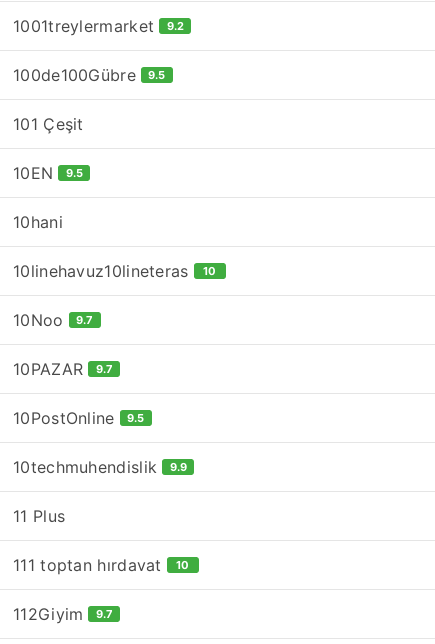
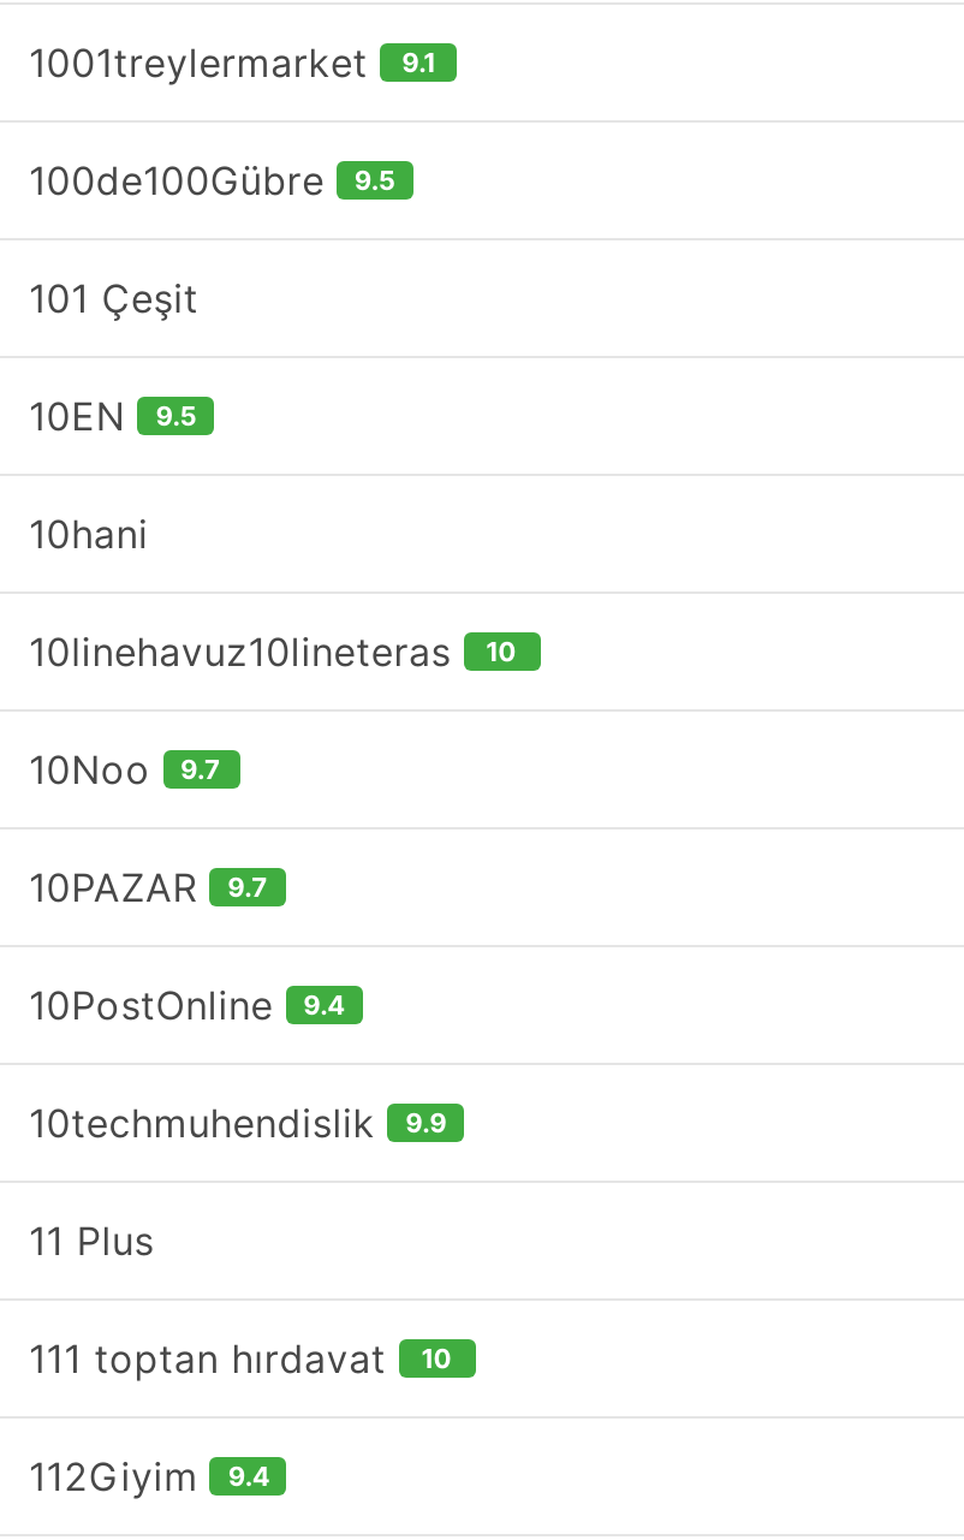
- 1001treylermarket 9.2
+ 1001treylermarket 9.1

- 10PostOnline 9.5
+ 10PostOnline 9.4

- 112Giyim 9.7
+ 112Giyim 9.4
